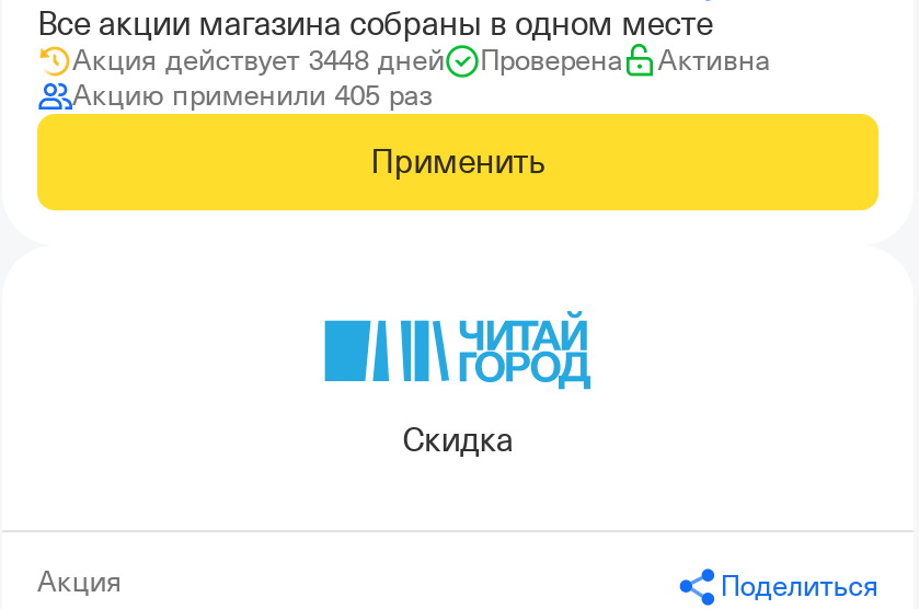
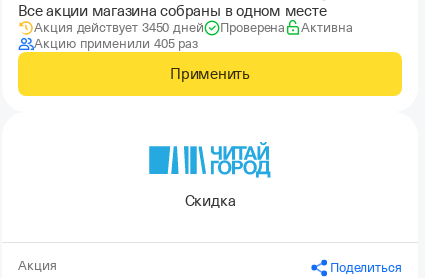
- Акция действует 3448 дней
+ Акция действует 3450 дней
